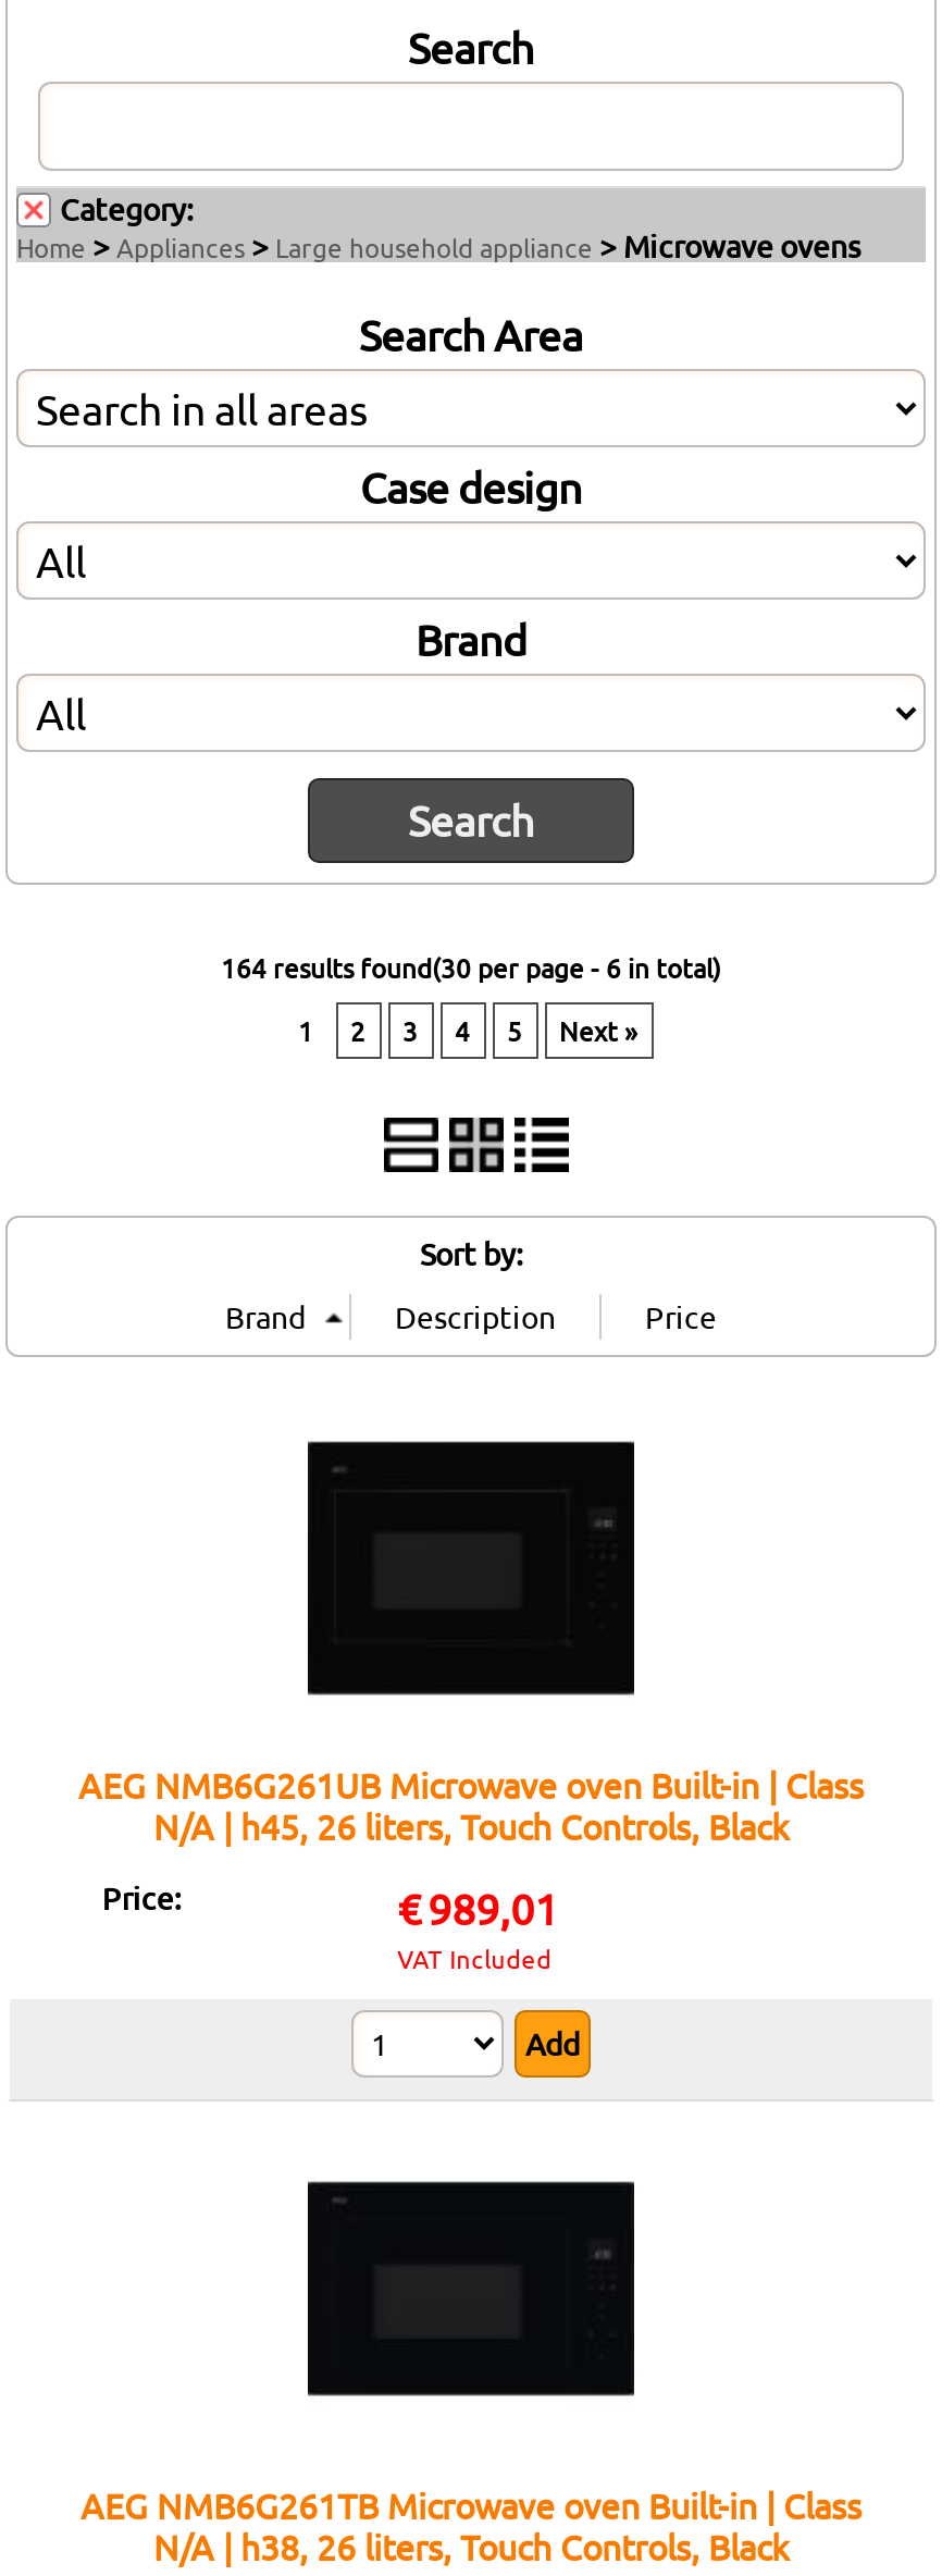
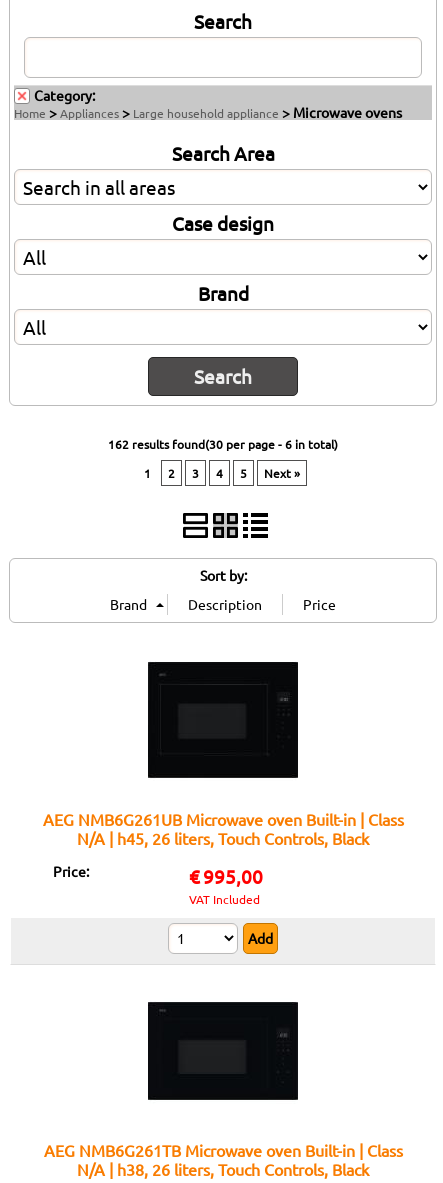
- 164 results found(30 per page - 6 in total)
+ 162 results found(30 per page - 6 in total)

- € 989,01
+ € 995,00
